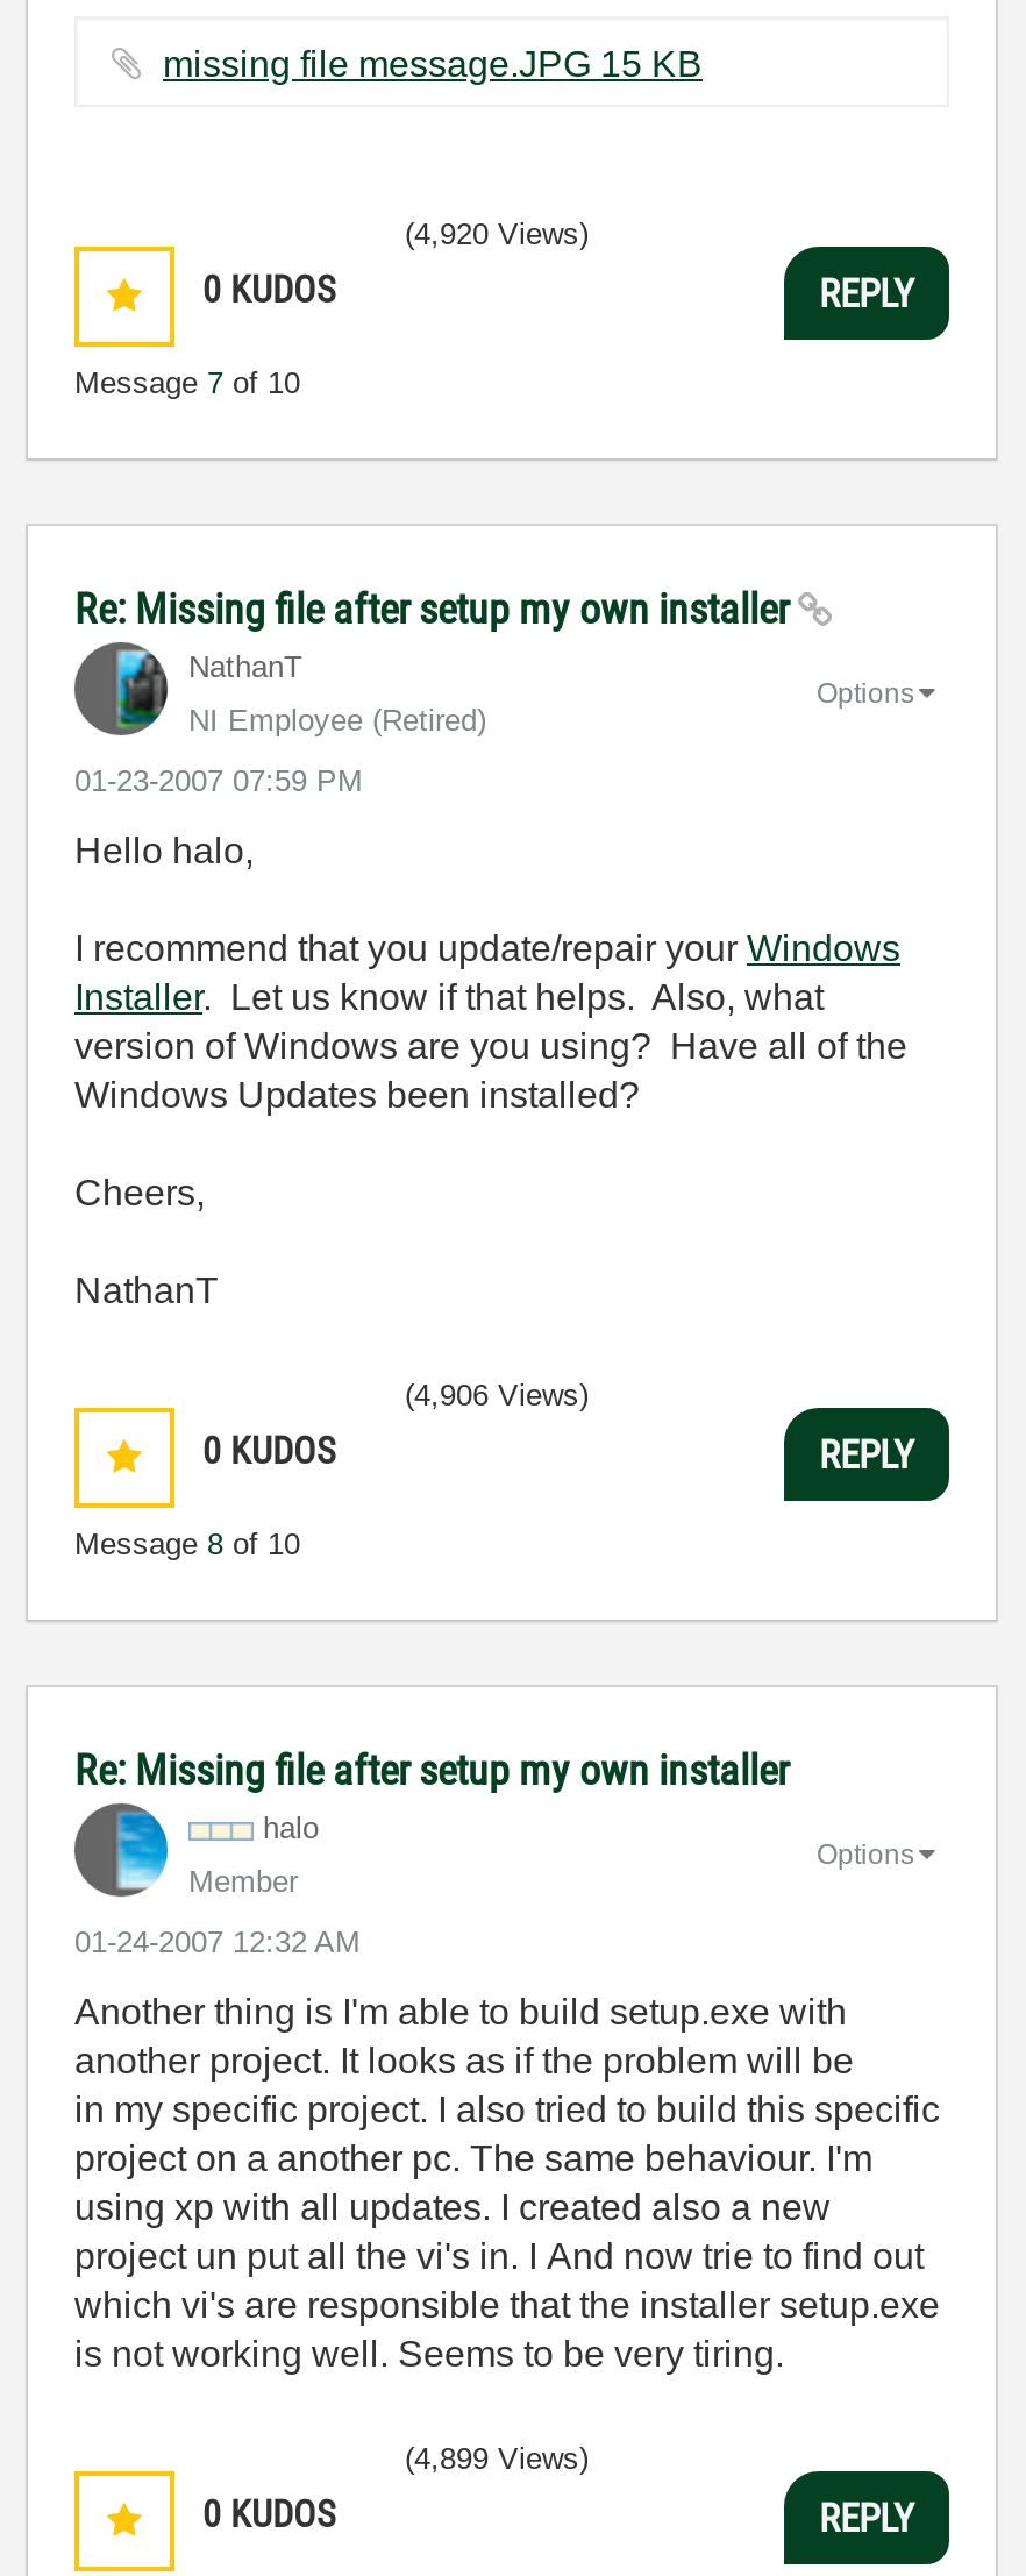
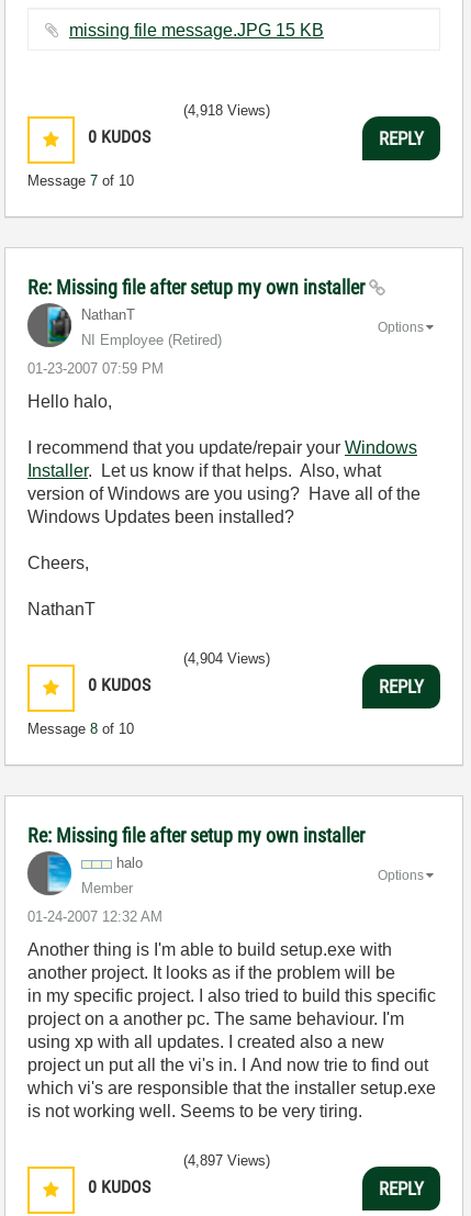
- (4,920 Views)
+ (4,918 Views)

- (4,906 Views)
+ (4,904 Views)

- (4,899 Views)
+ (4,897 Views)
